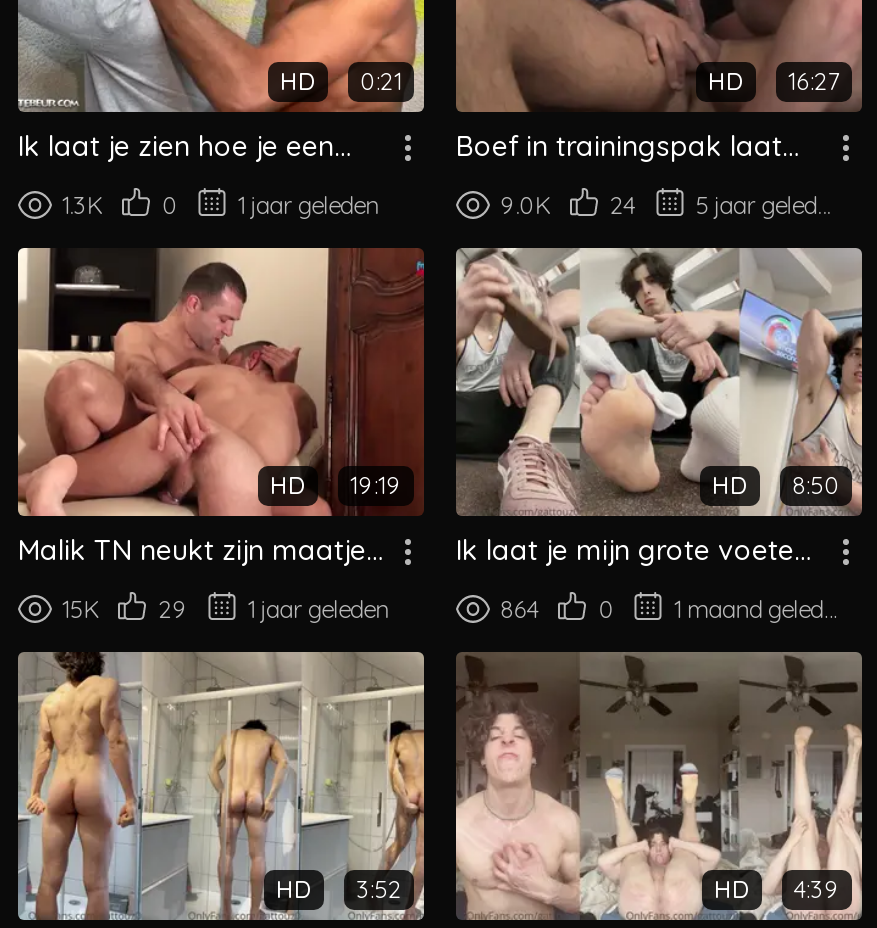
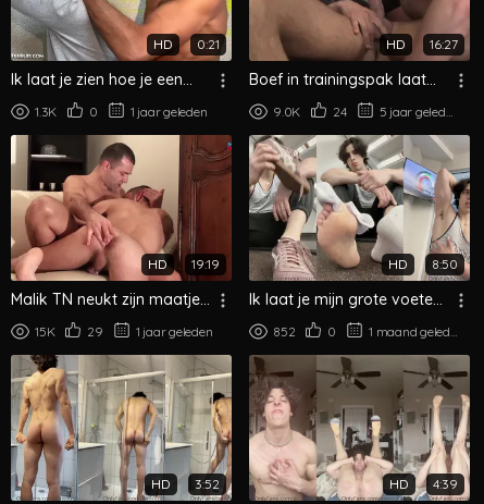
- 864
+ 852
